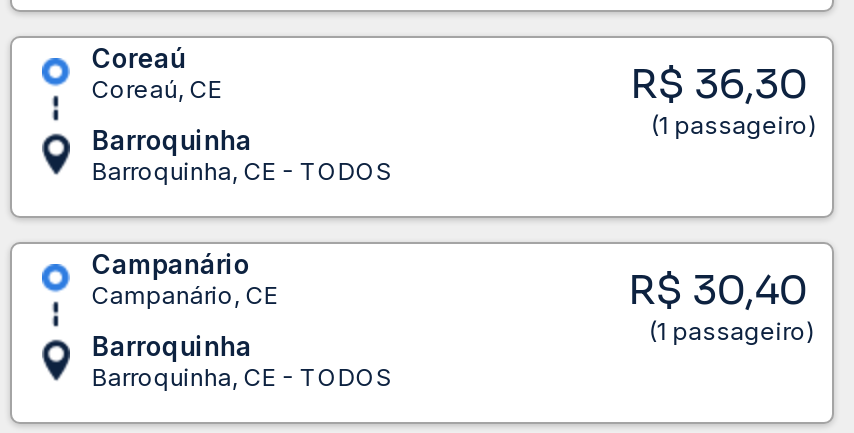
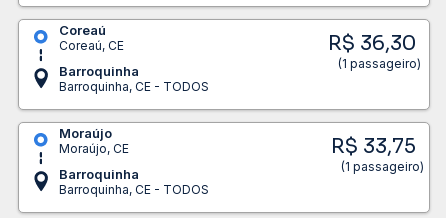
- Campanário
- Campanário, CE
+ Moraújo
+ Moraújo, CE

- R$ 30,40
+ R$ 33,75
